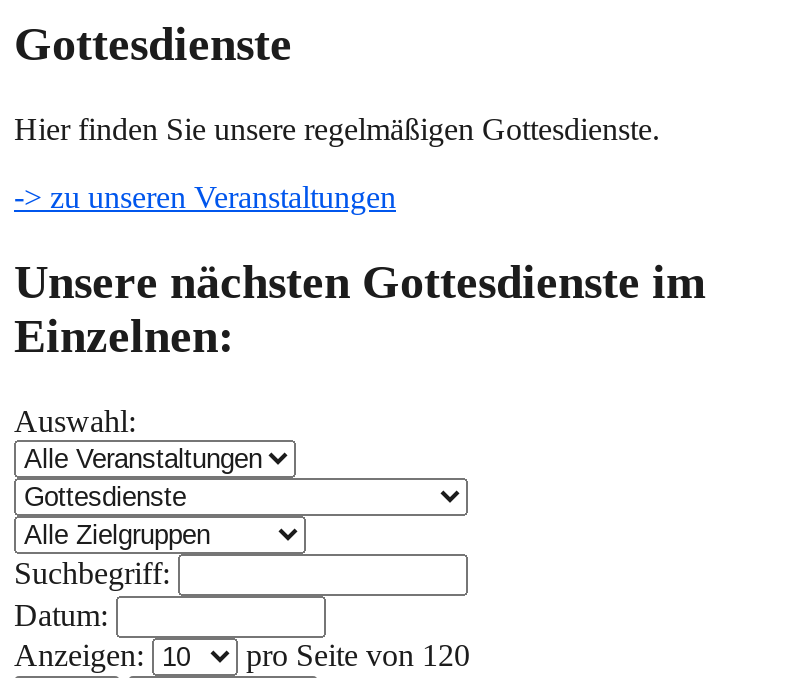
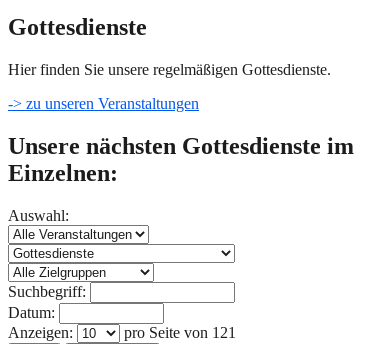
- pro Seite von 120
+ pro Seite von 121
